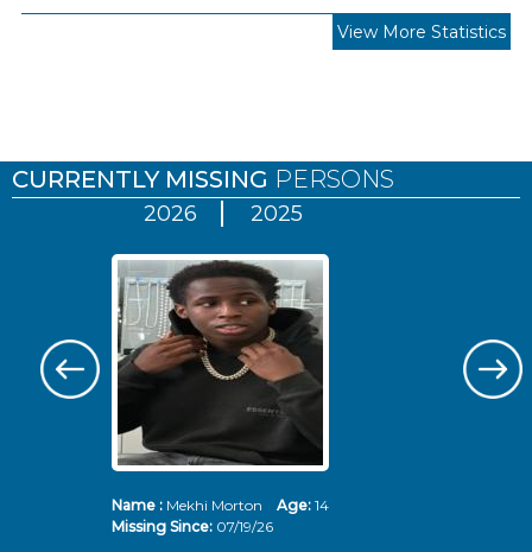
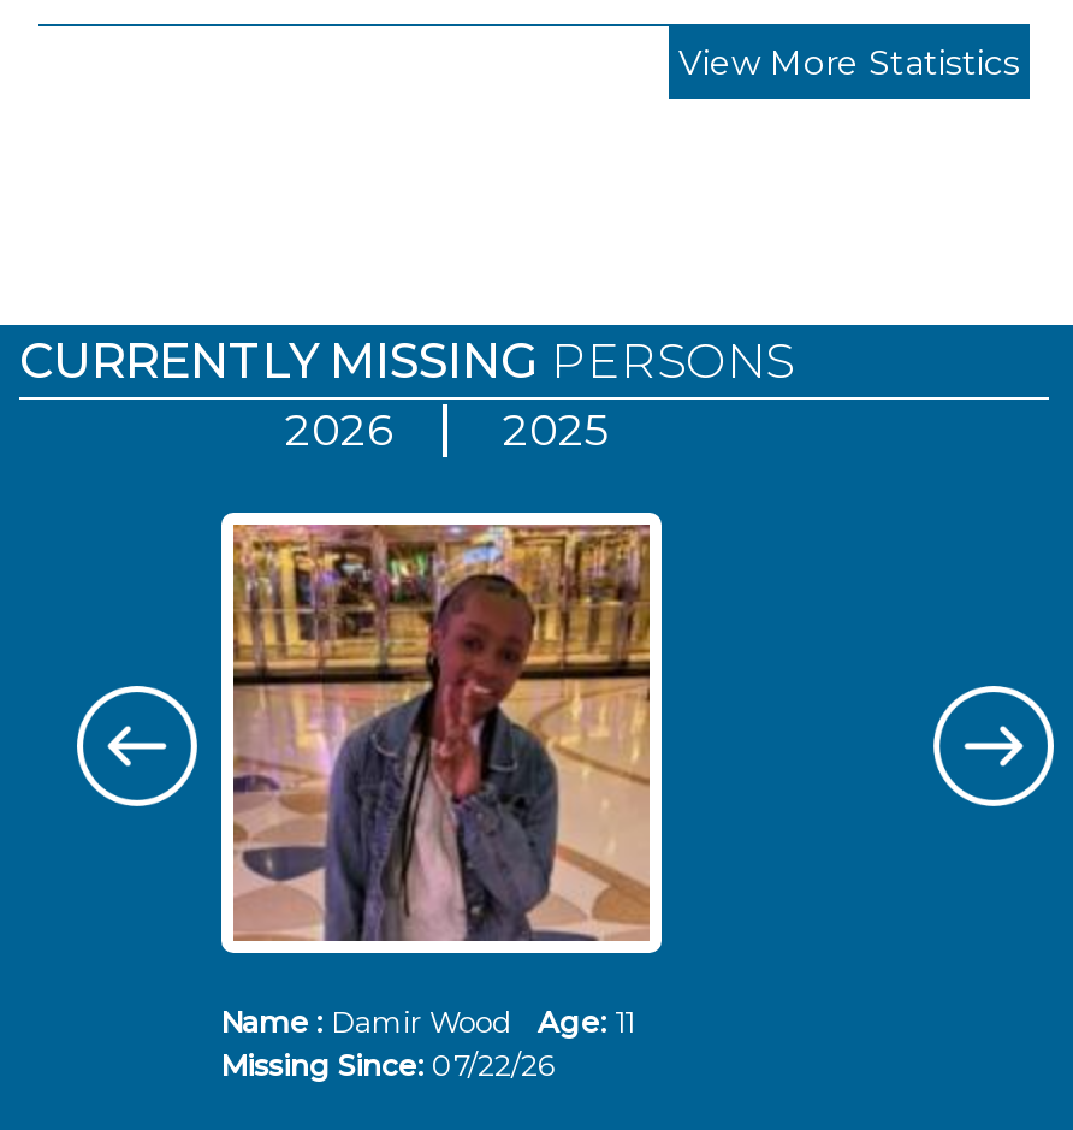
- [image]
- Name : Mekhi Morton Age: 14
+ [image]
+ Name : Damir Wood Age: 11

- Missing Since: 07/19/26
+ Missing Since: 07/22/26
